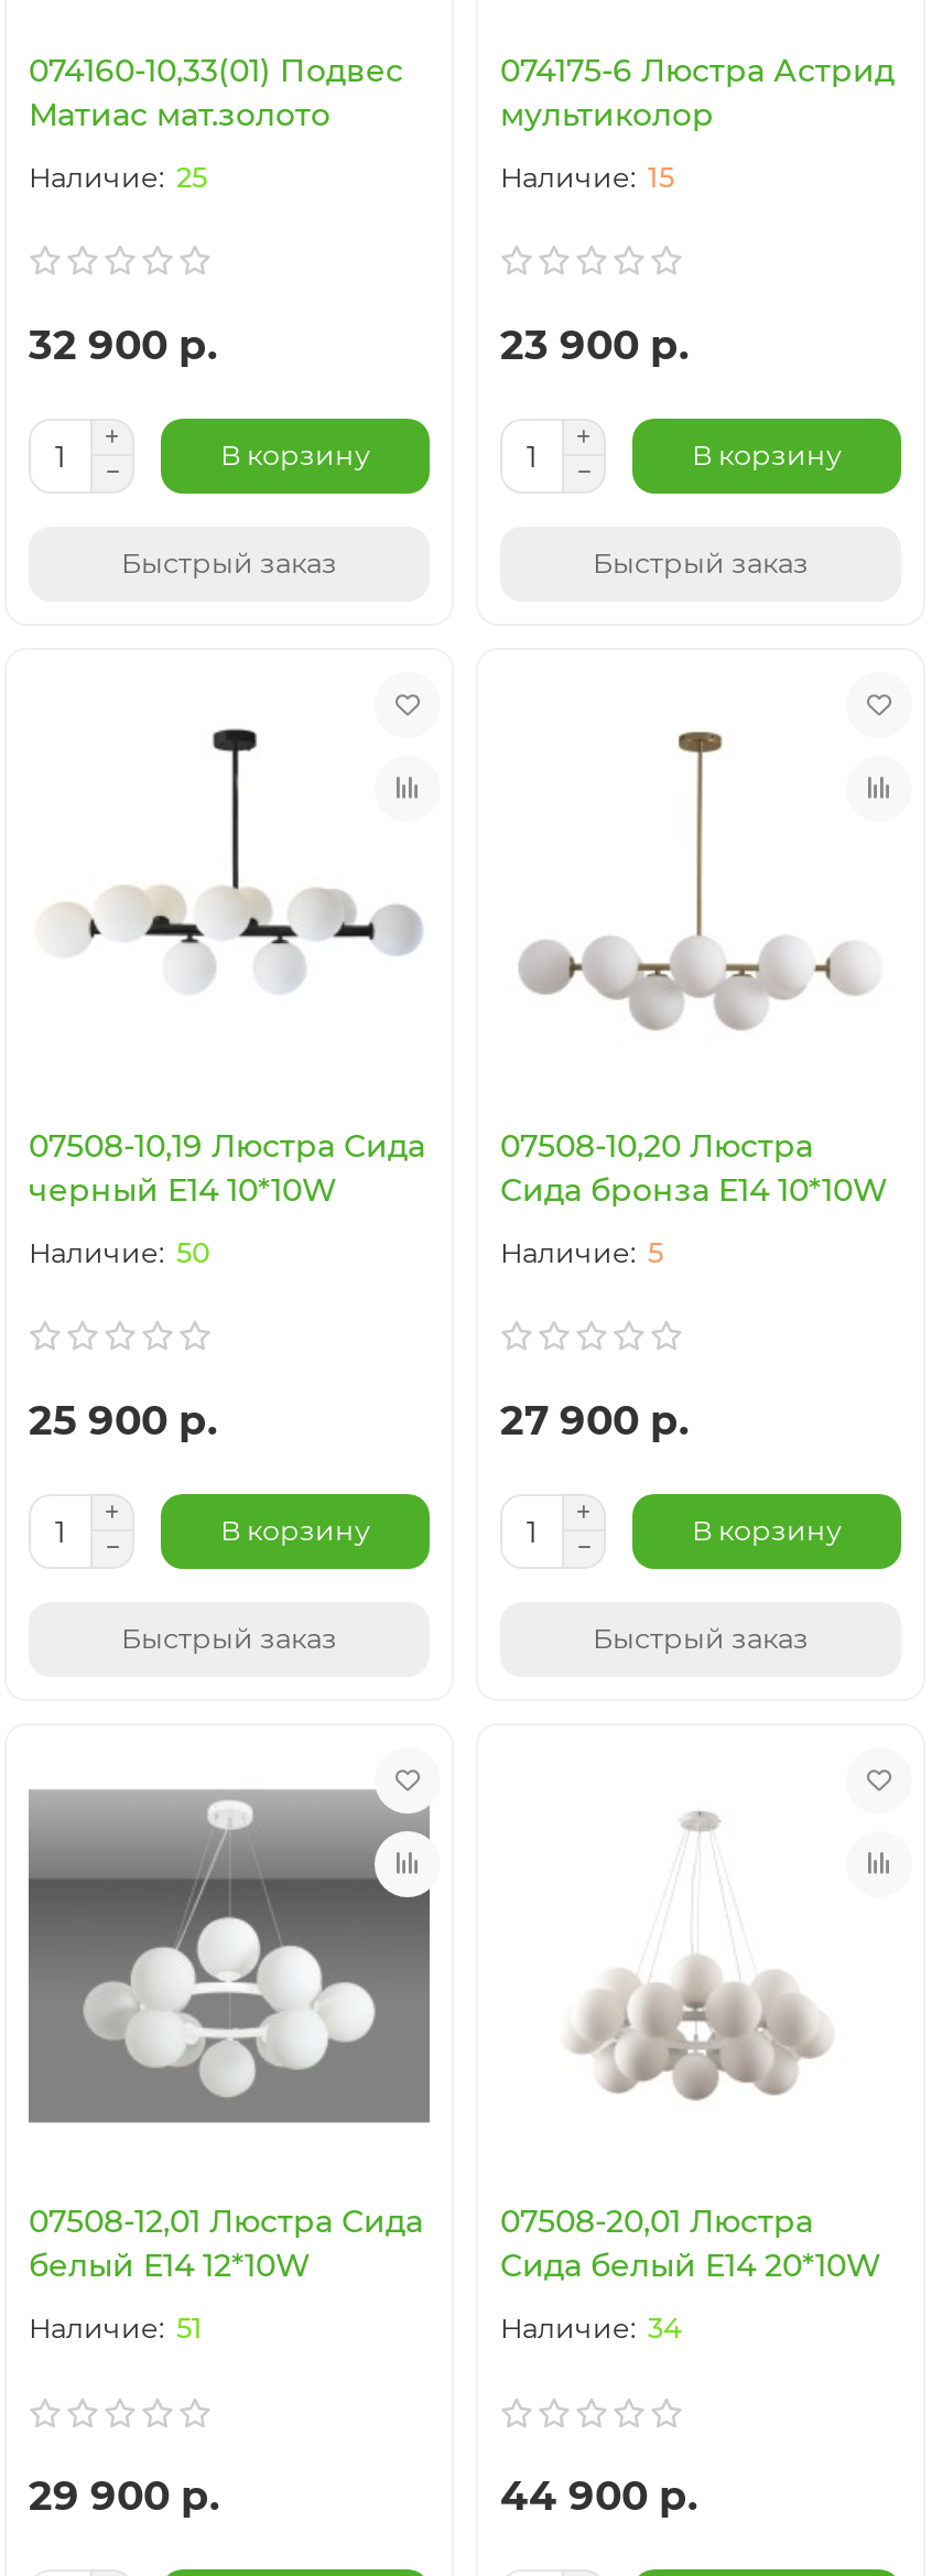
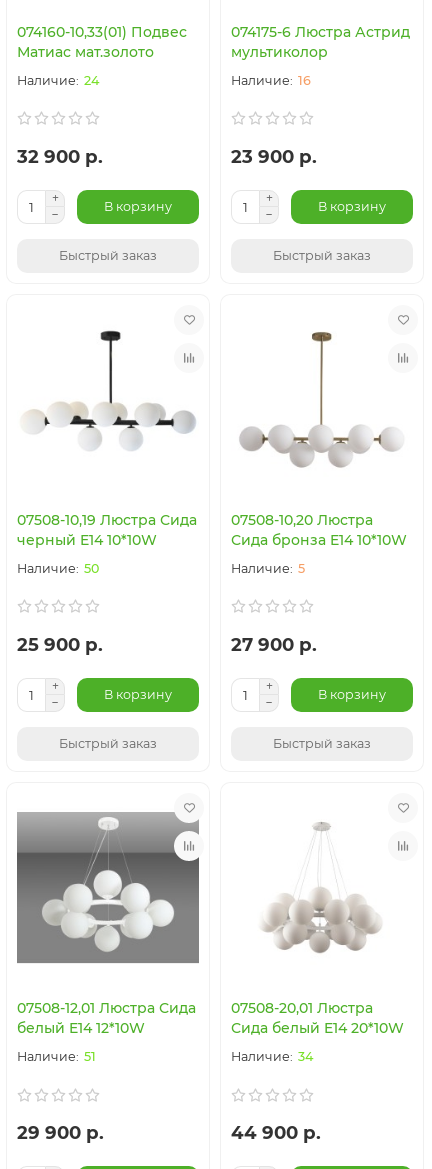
- 25
+ 24

- 15
+ 16
